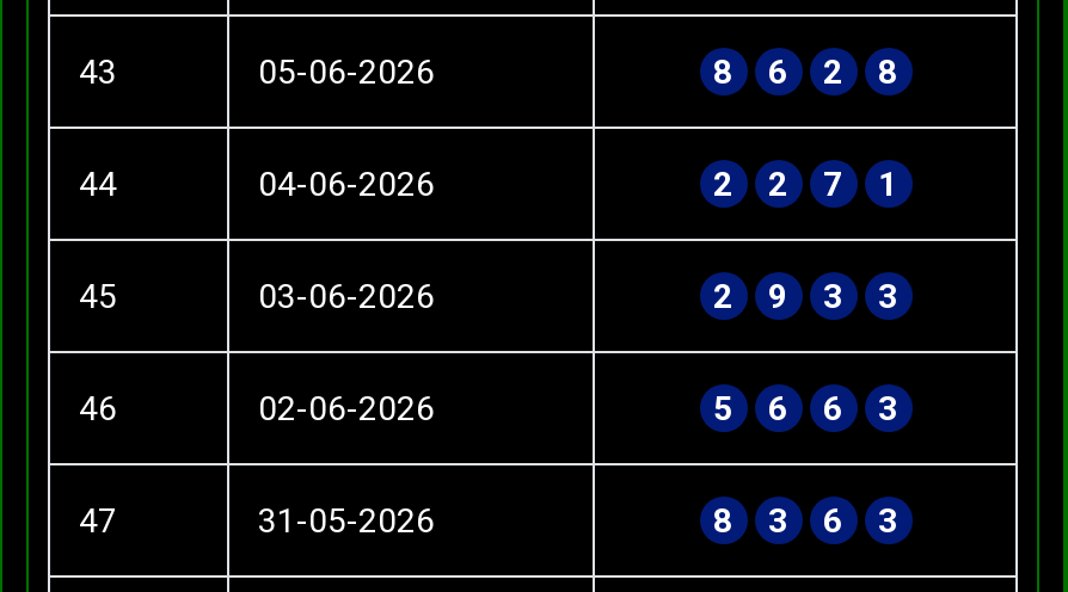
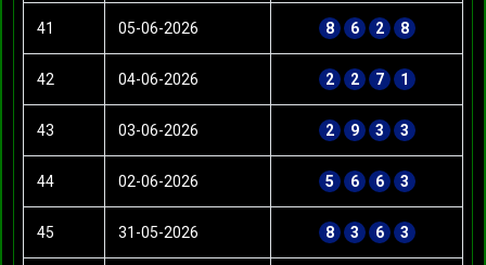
- 43
+ 41

- 44
+ 42

- 45
+ 43

- 46
+ 44

- 47
+ 45
